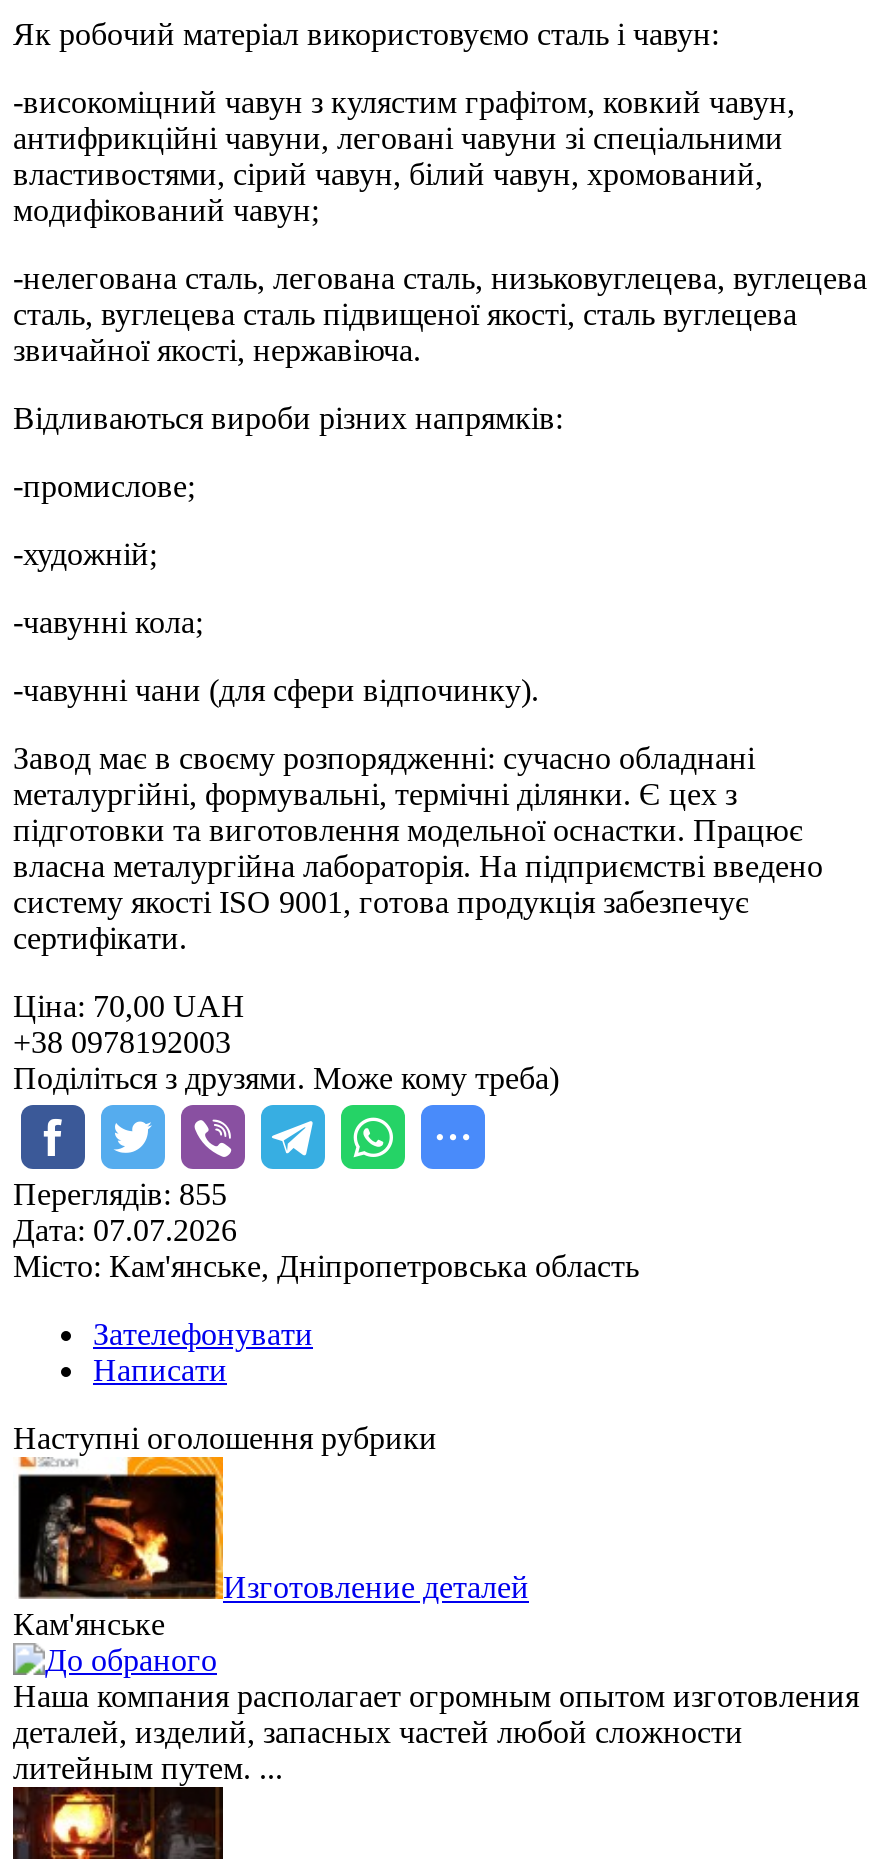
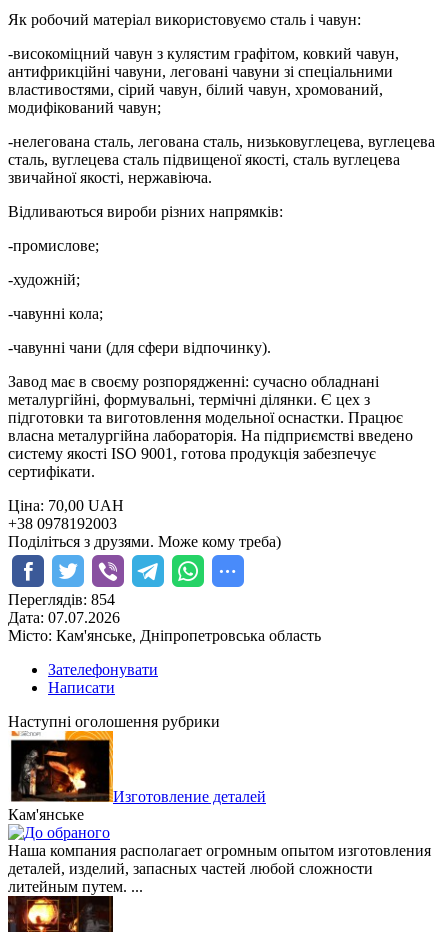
- Переглядів: 855
+ Переглядів: 854
